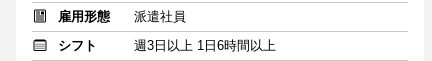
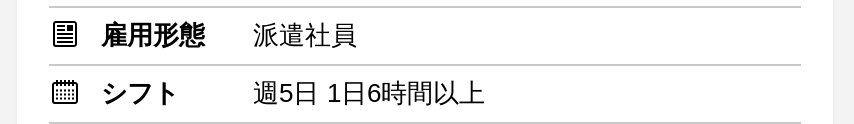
- 週3日以上 1日6時間以上
+ 週5日 1日6時間以上
